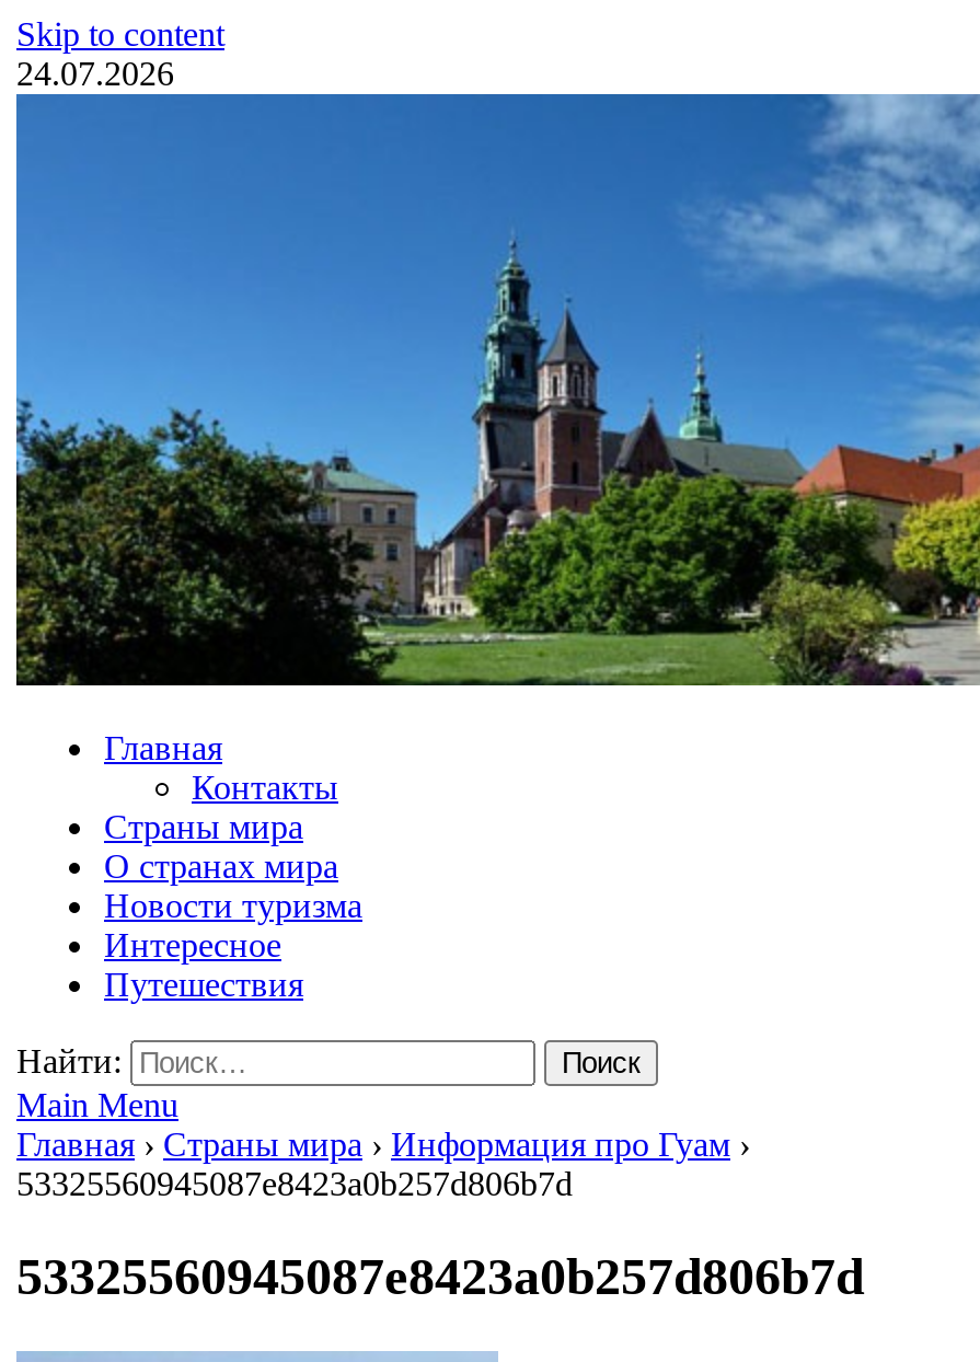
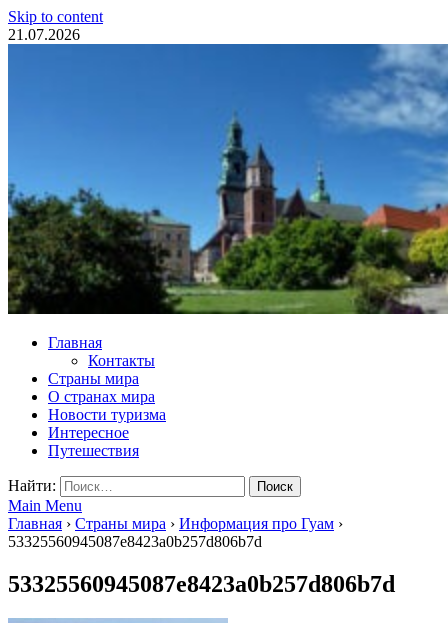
- 24.07.2026
+ 21.07.2026
